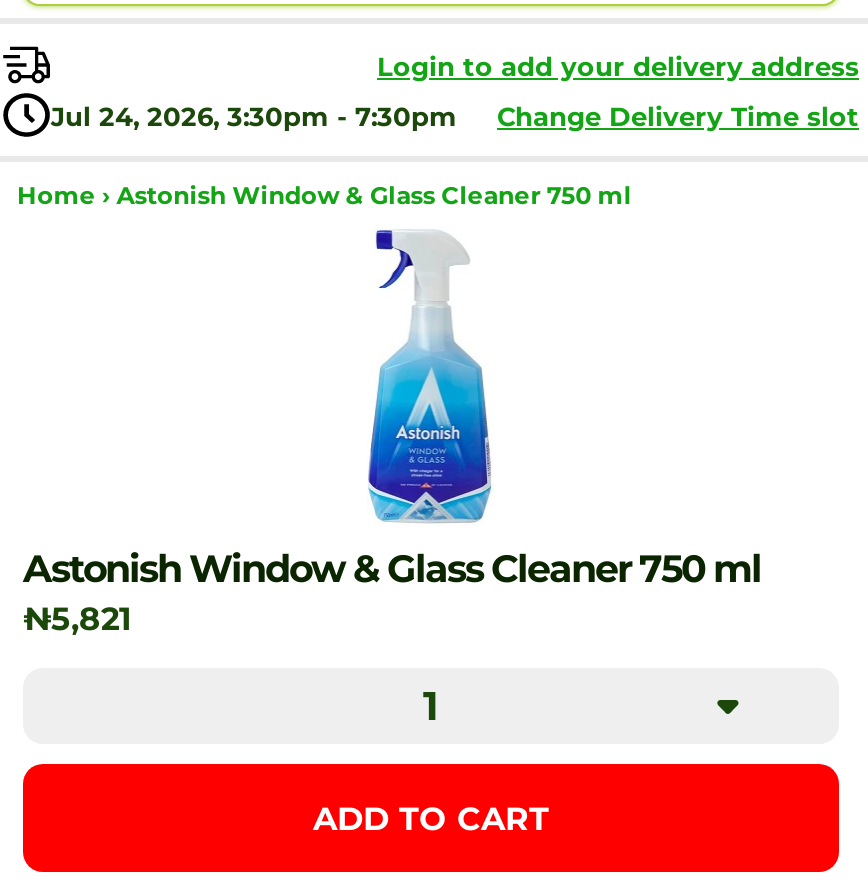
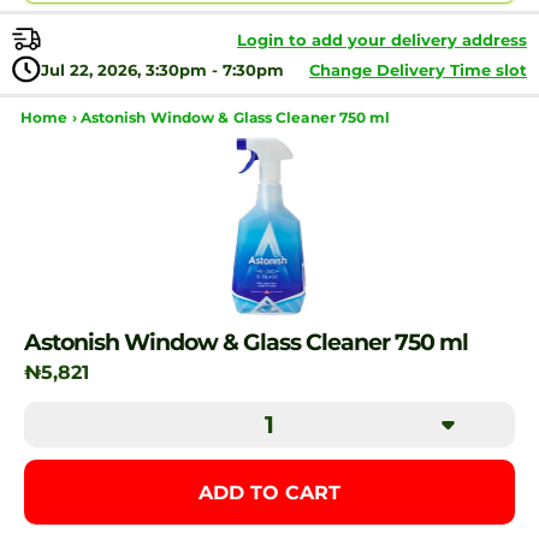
- Jul 24, 2026, 3:30pm - 7:30pm Change Delivery Time slot
+ Jul 22, 2026, 3:30pm - 7:30pm Change Delivery Time slot
